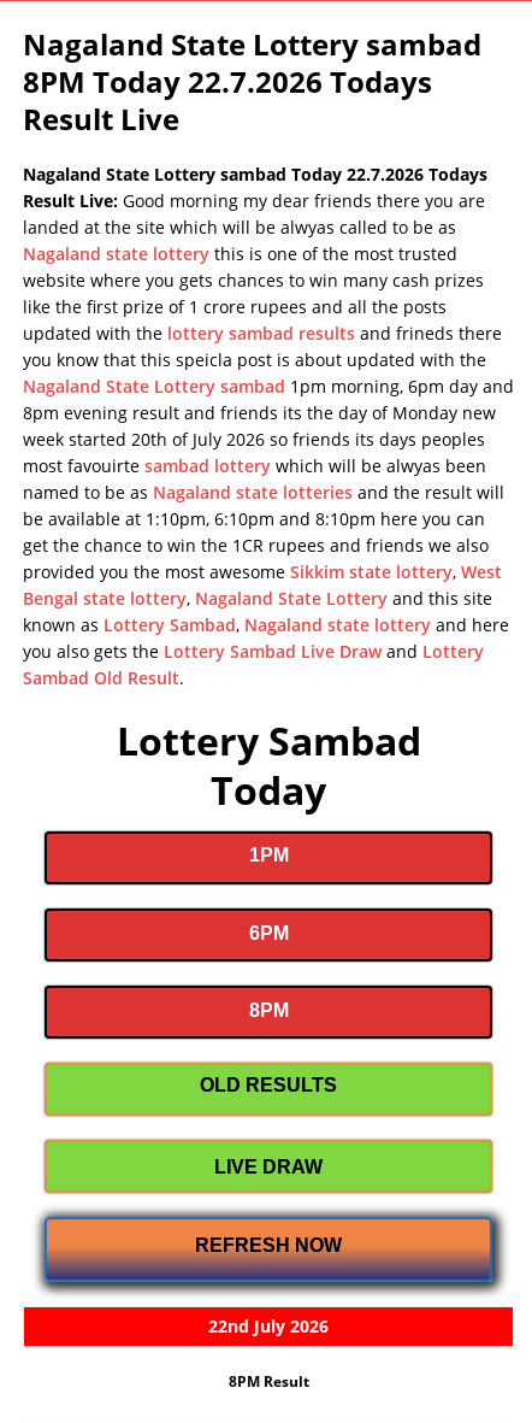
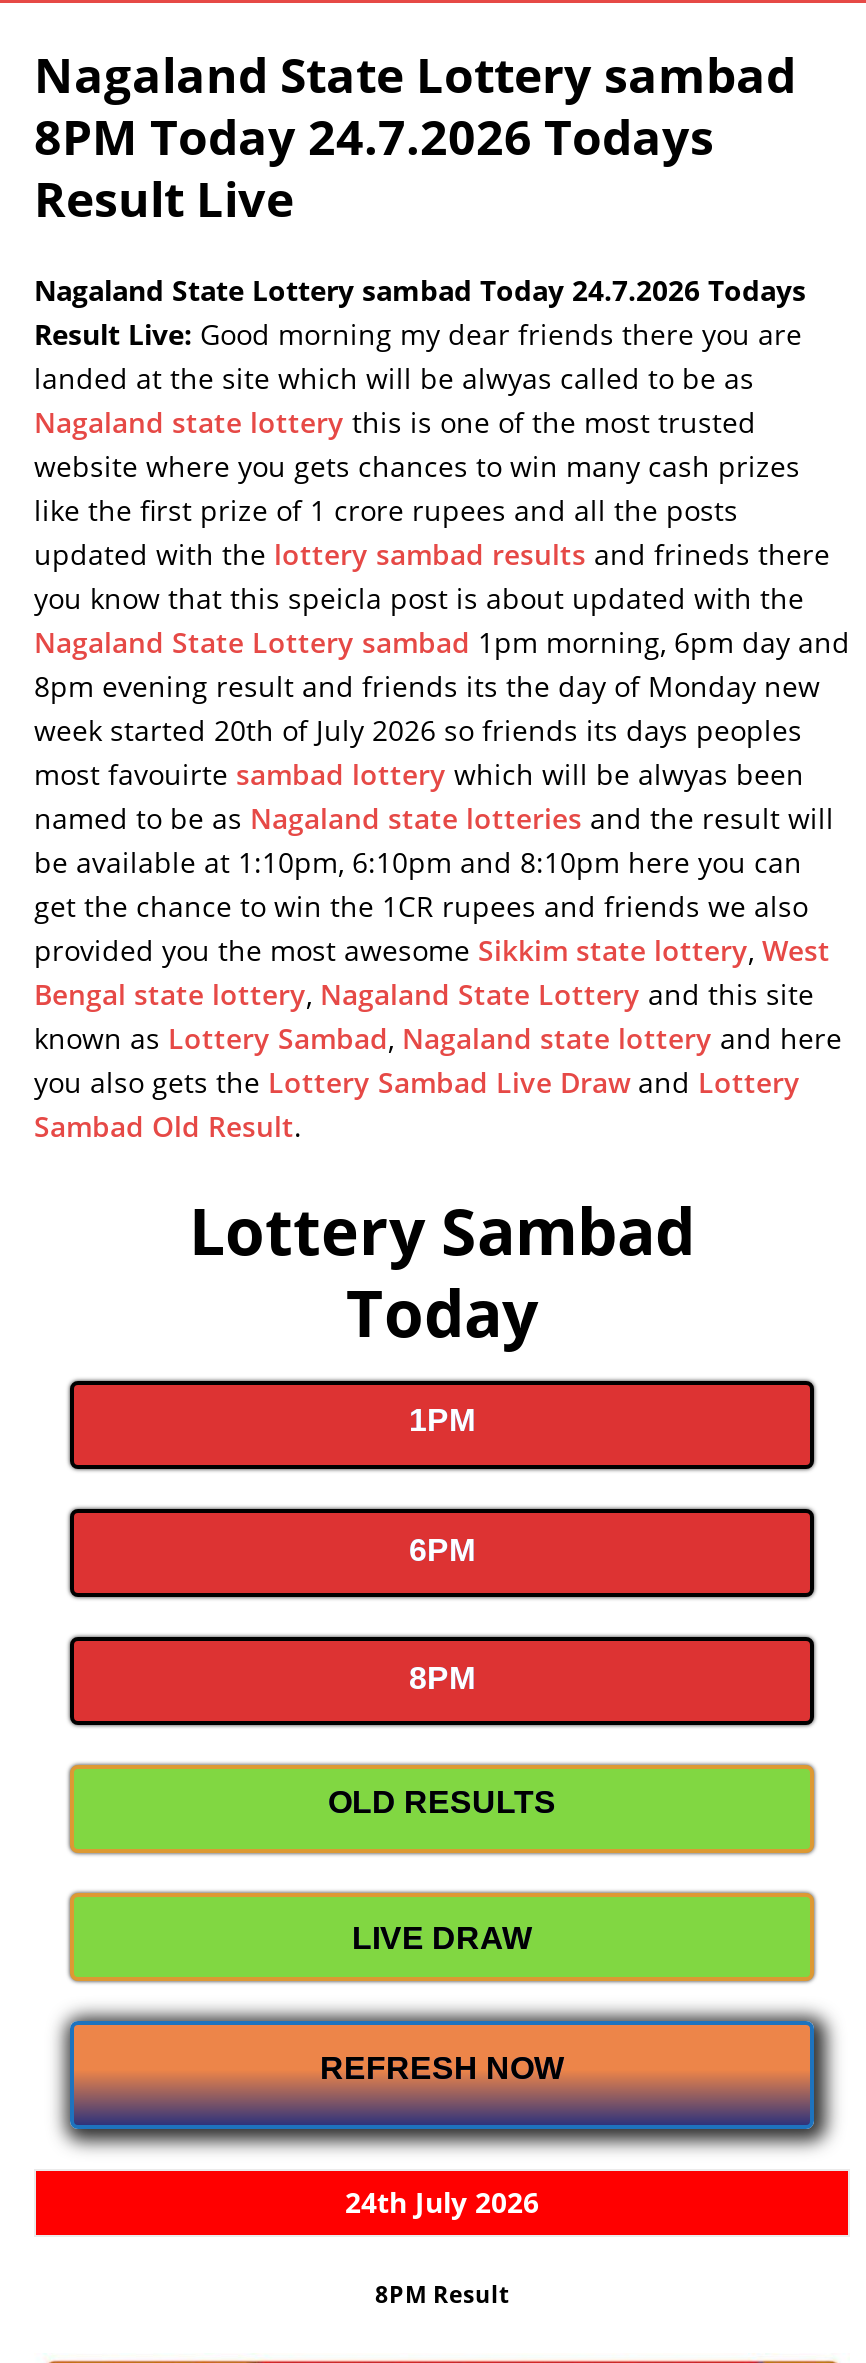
- 8PM Today 22.7.2026 Todays
+ 8PM Today 24.7.2026 Todays

- Nagaland State Lottery sambad Today 22.7.2026 Todays
+ Nagaland State Lottery sambad Today 24.7.2026 Todays

- 22nd July 2026
+ 24th July 2026
